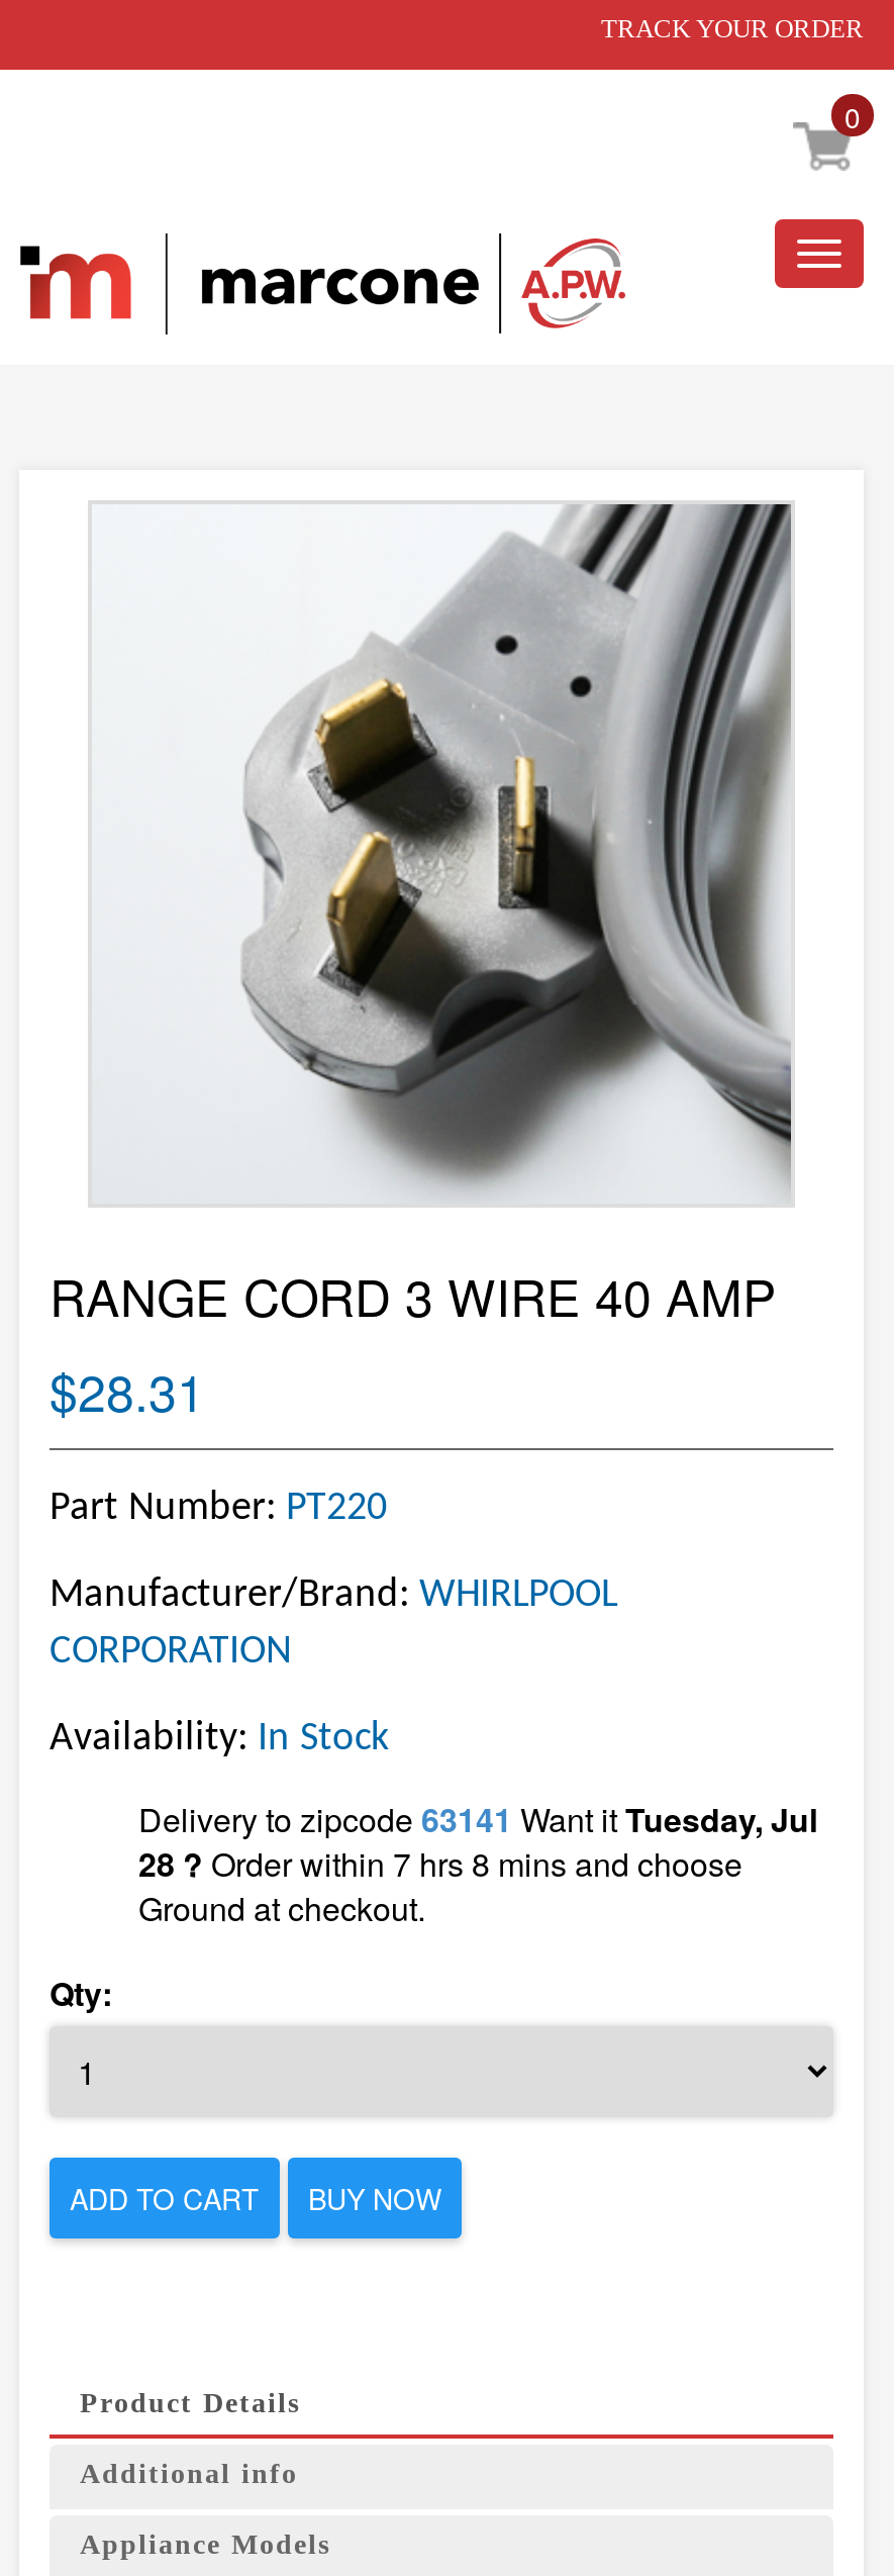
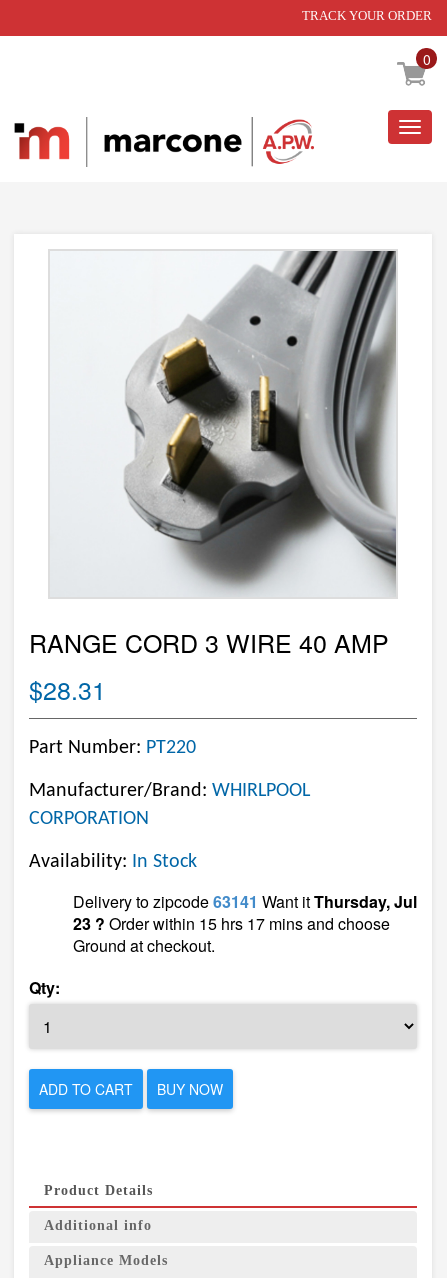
- Delivery to zipcode 63141 Want it Tuesday, Jul
+ Delivery to zipcode 63141 Want it Thursday, Jul

- 28 ? Order within 7 hrs 8 mins and choose
+ 23 ? Order within 15 hrs 17 mins and choose
